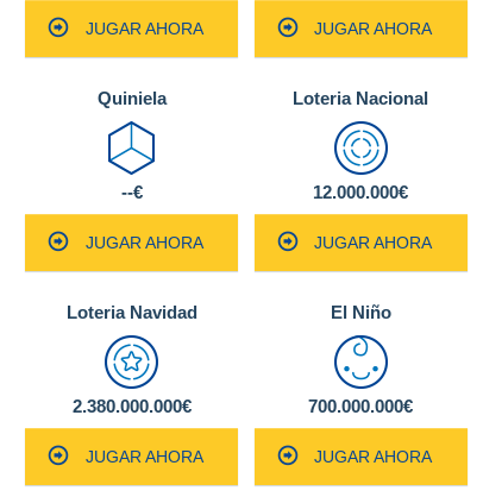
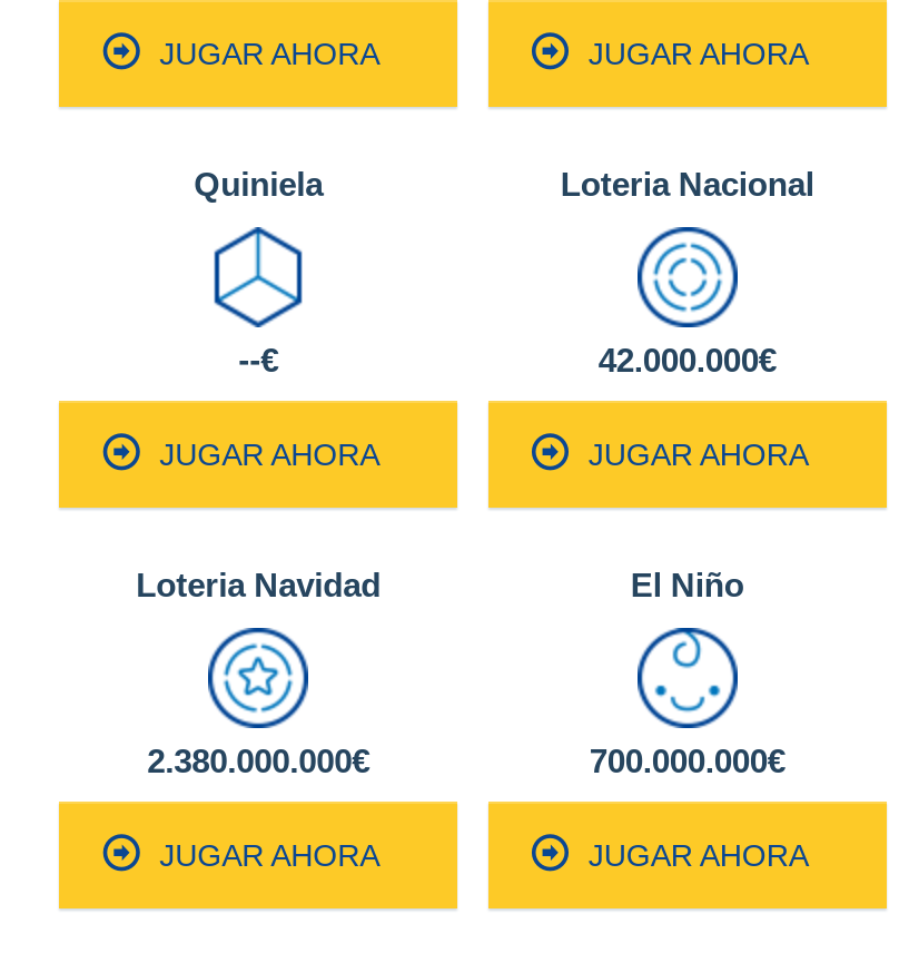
- 12.000.000€
+ 42.000.000€
